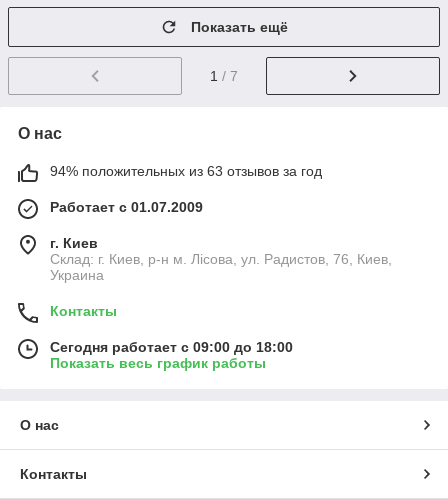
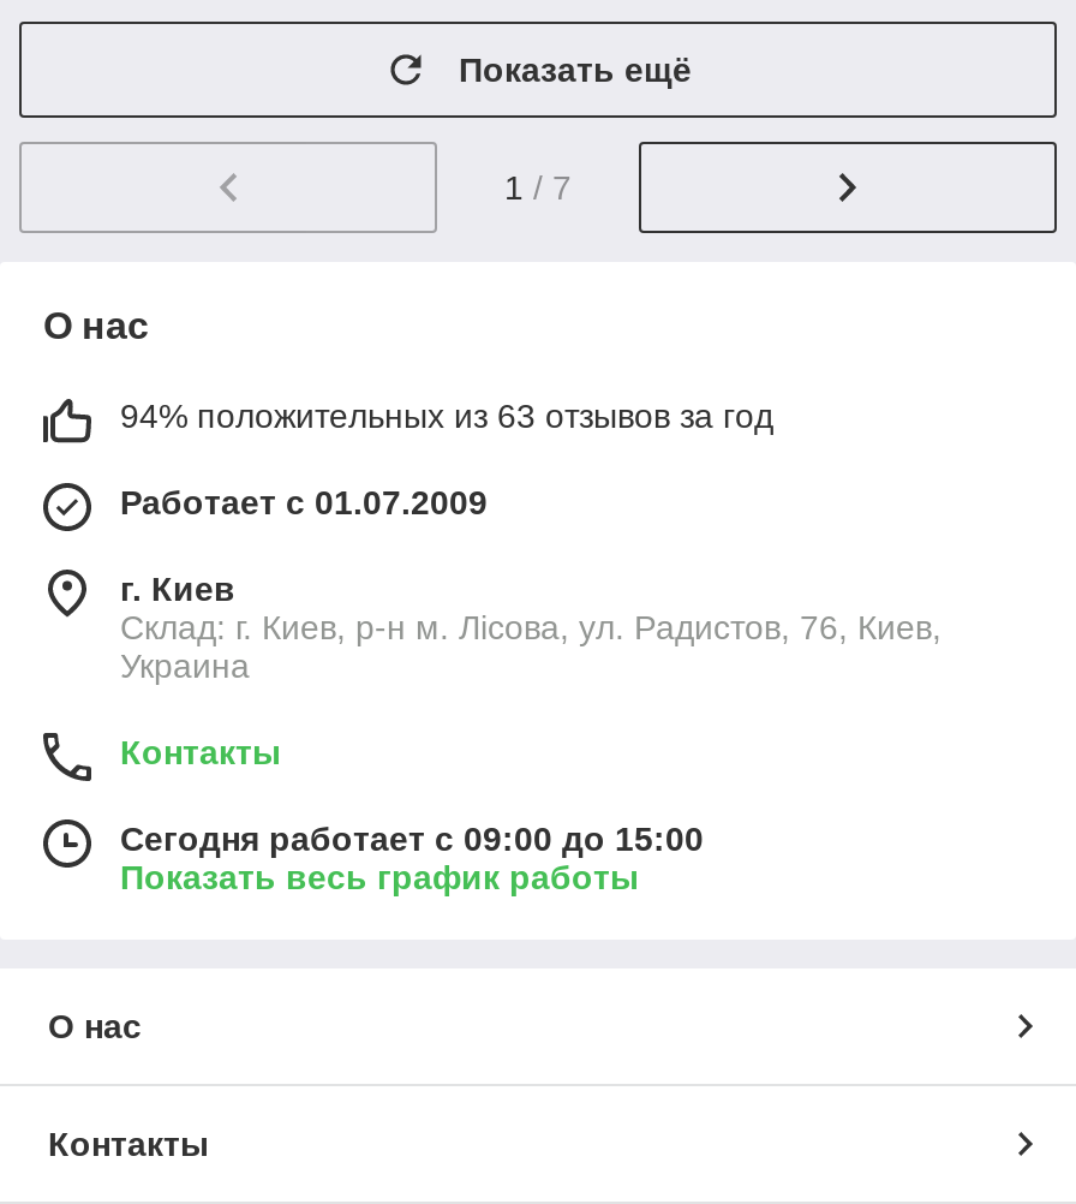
- Сегодня работает с 09:00 до 18:00
+ Сегодня работает с 09:00 до 15:00
